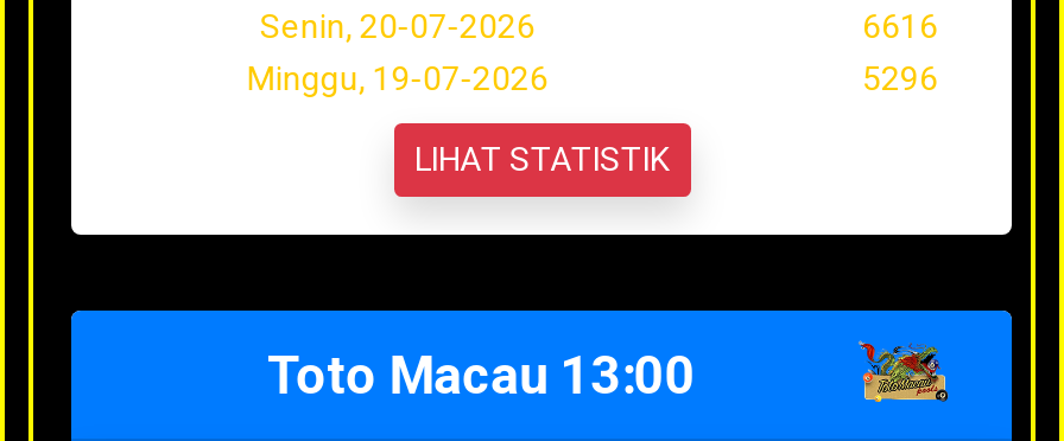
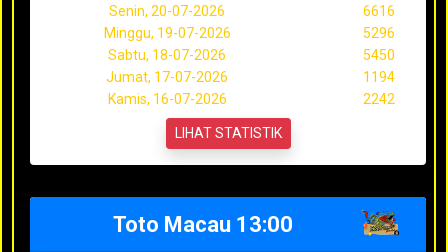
+ Sabtu, 18-07-2026
+ 5450
+ Jumat, 17-07-2026
+ 1194
+ Kamis, 16-07-2026
+ 2242
